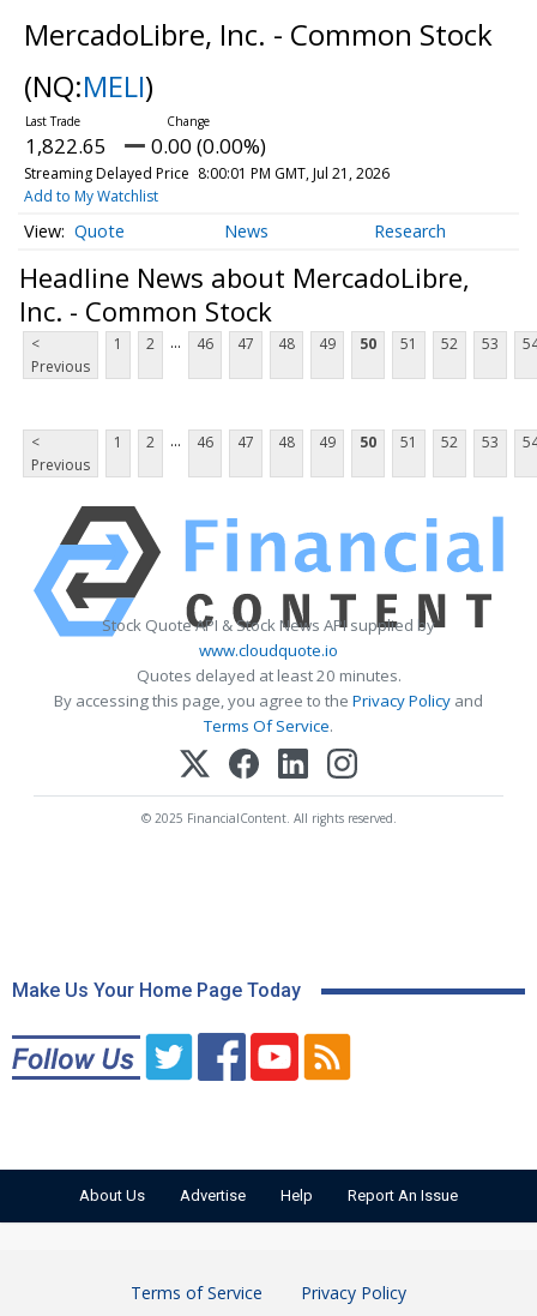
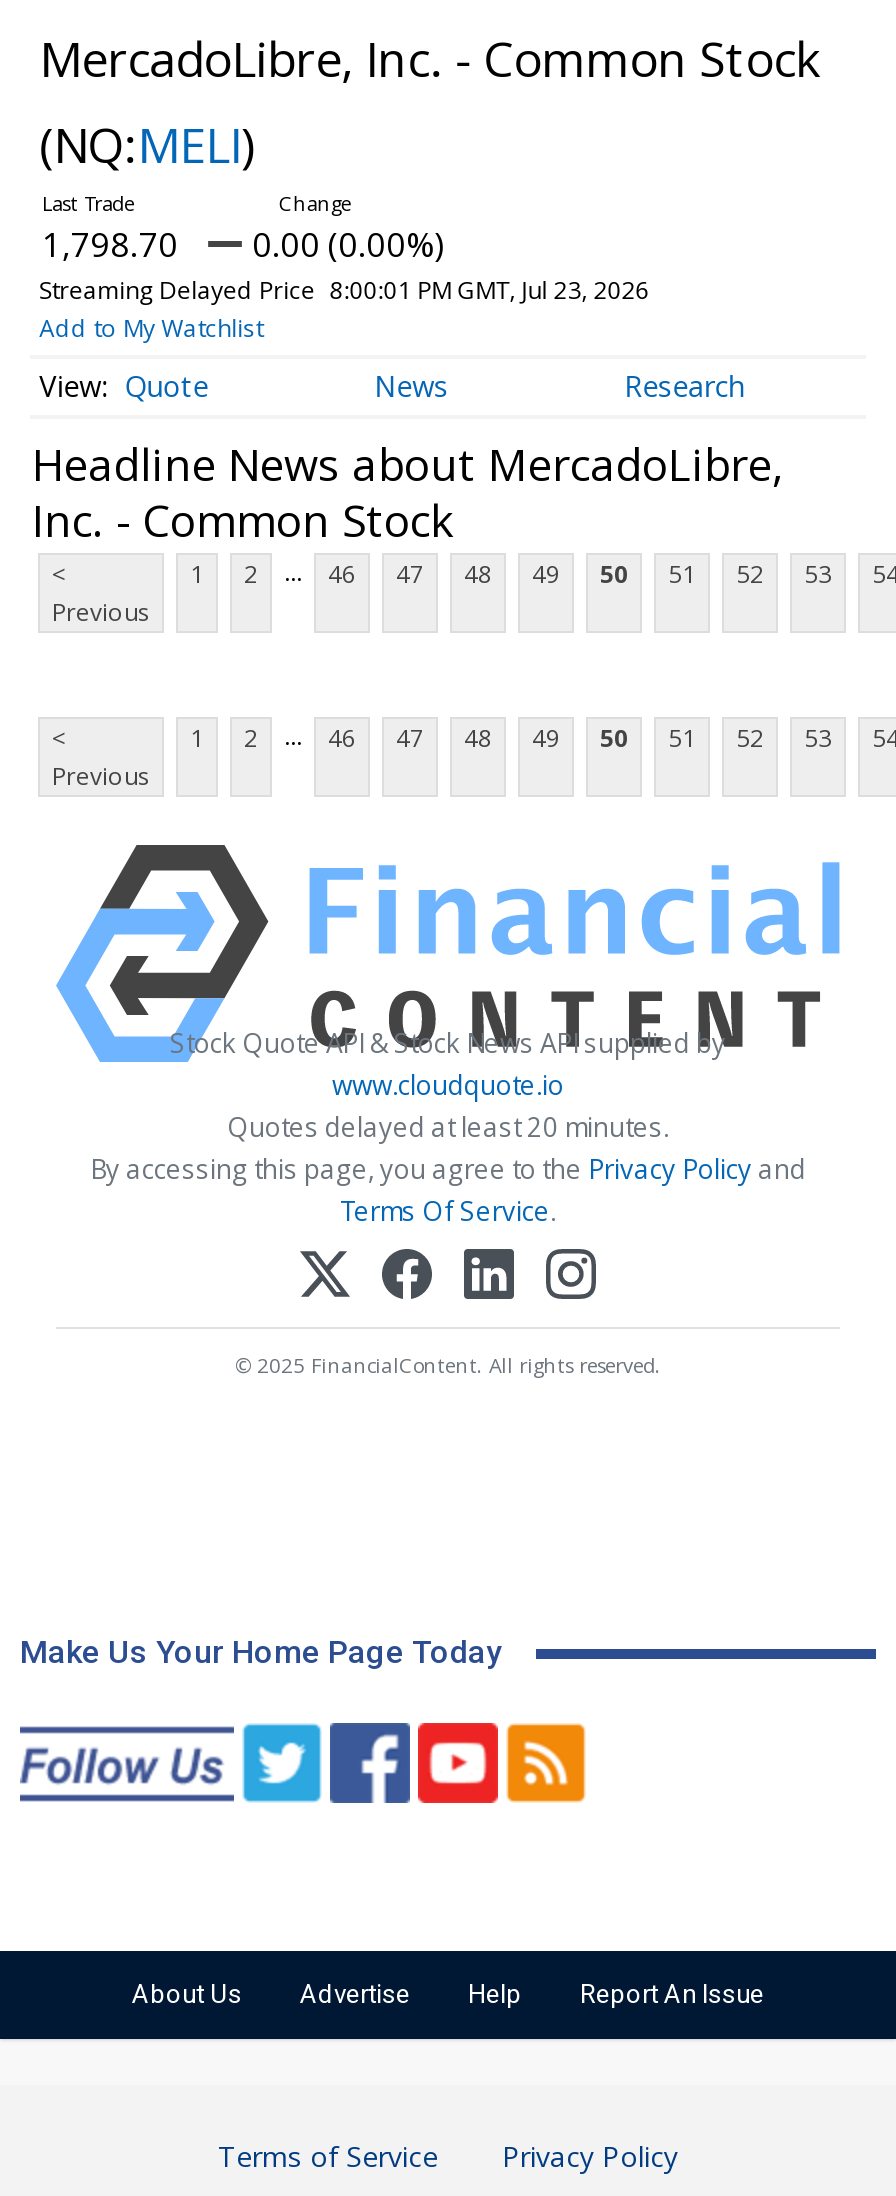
- 1,822.65 0.00 (0.00%)
+ 1,798.70 0.00 (0.00%)

- Streaming Delayed Price 8:00:01 PM GMT, Jul 21, 2026
+ Streaming Delayed Price 8:00:01 PM GMT, Jul 23, 2026
